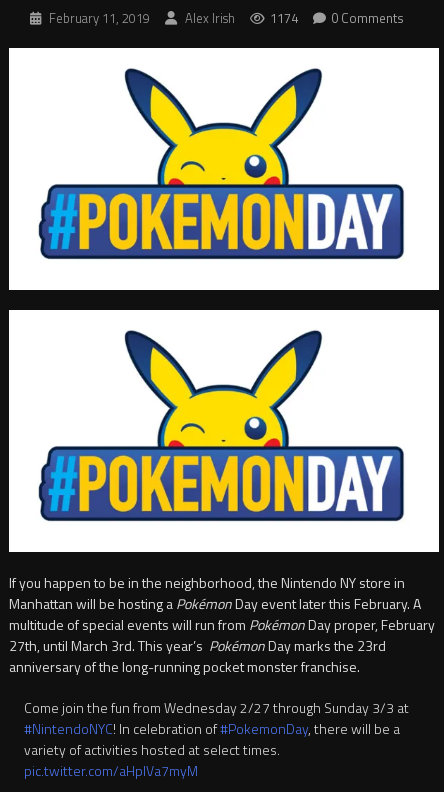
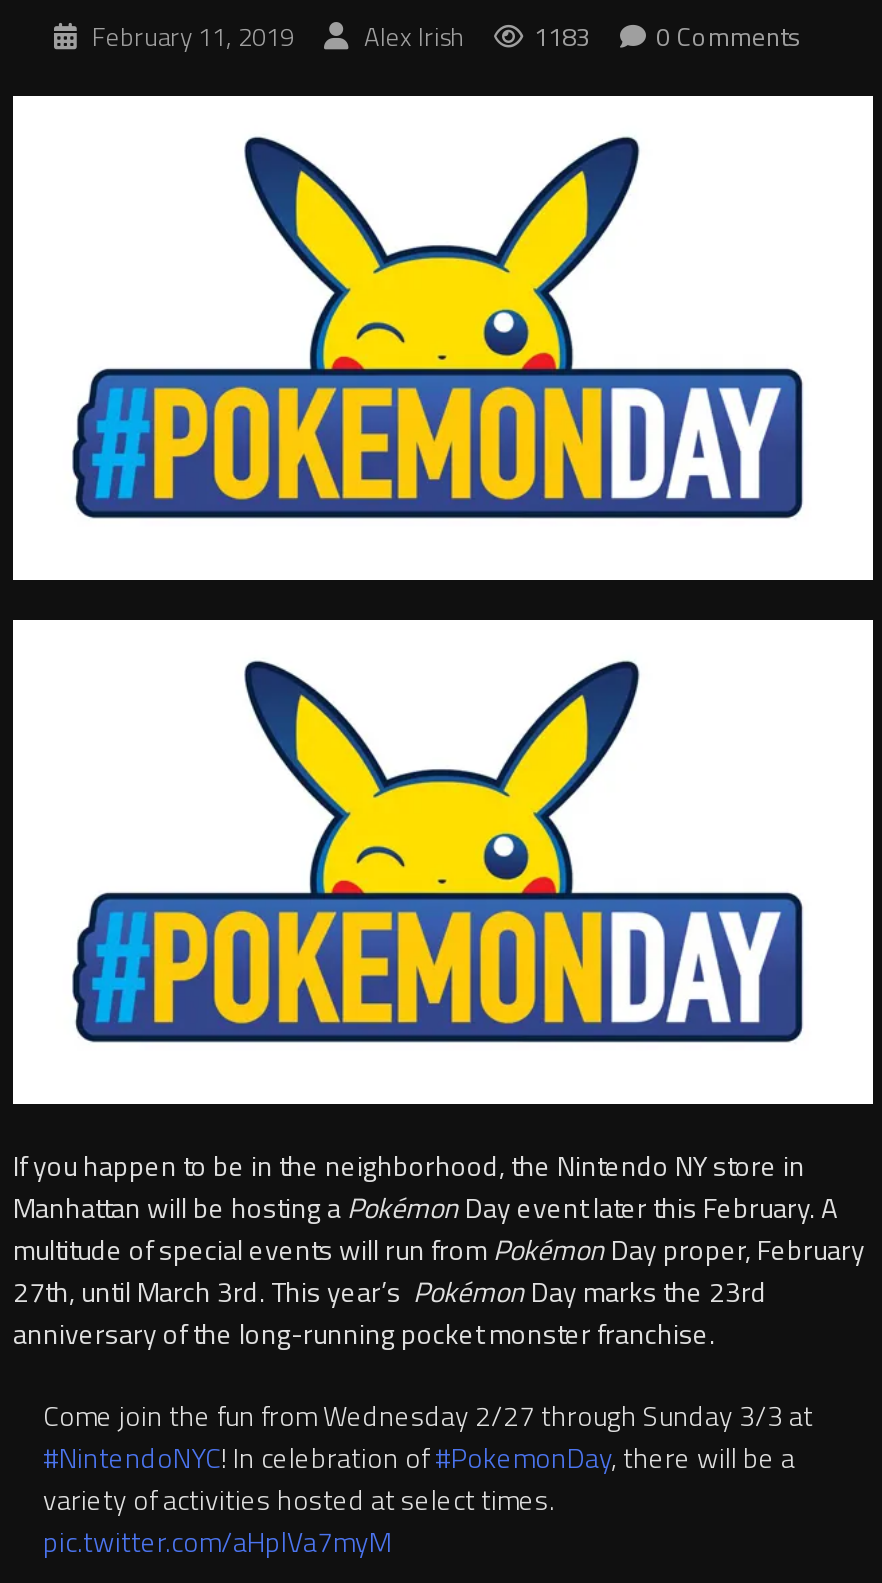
- February 11, 2019 Alex Irish 1174 0 Comments
+ February 11, 2019 Alex Irish 1183 0 Comments
